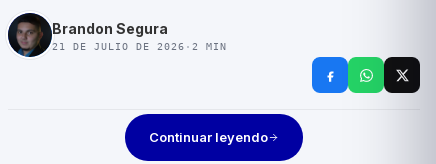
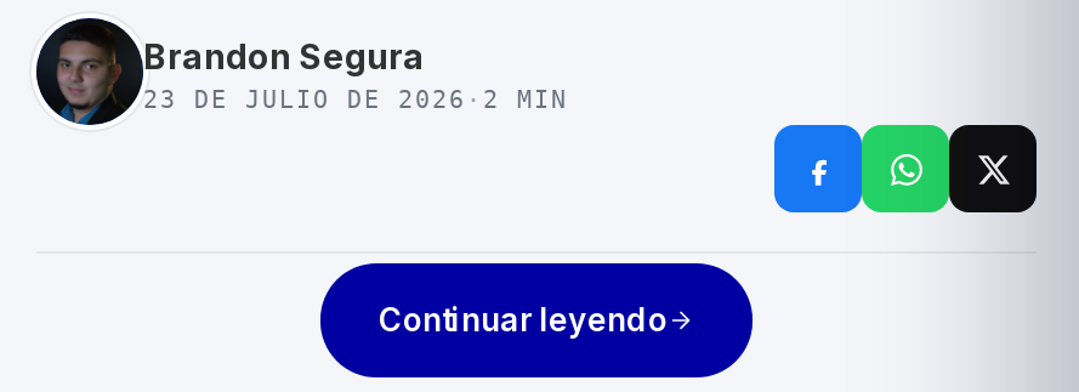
- 21 DE JULIO DE 2026 · 2 MIN
+ 23 DE JULIO DE 2026 · 2 MIN
